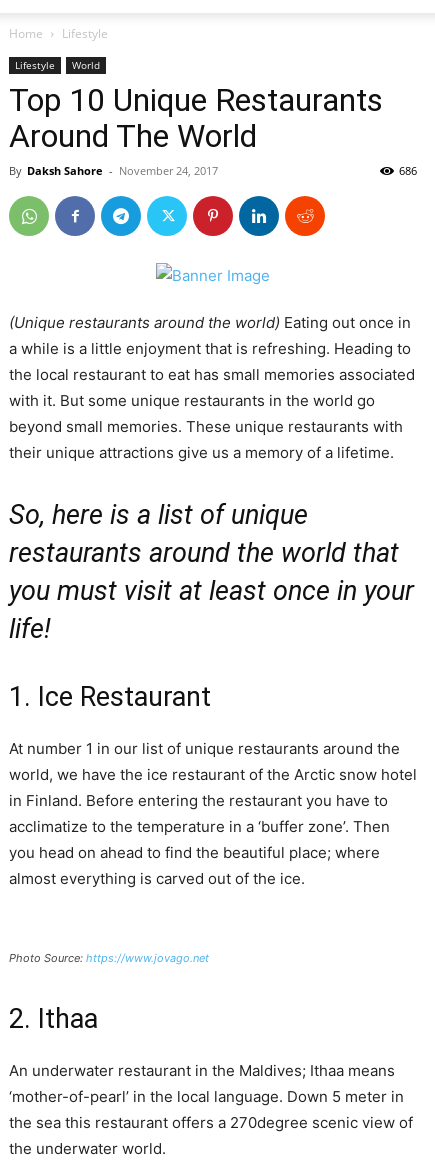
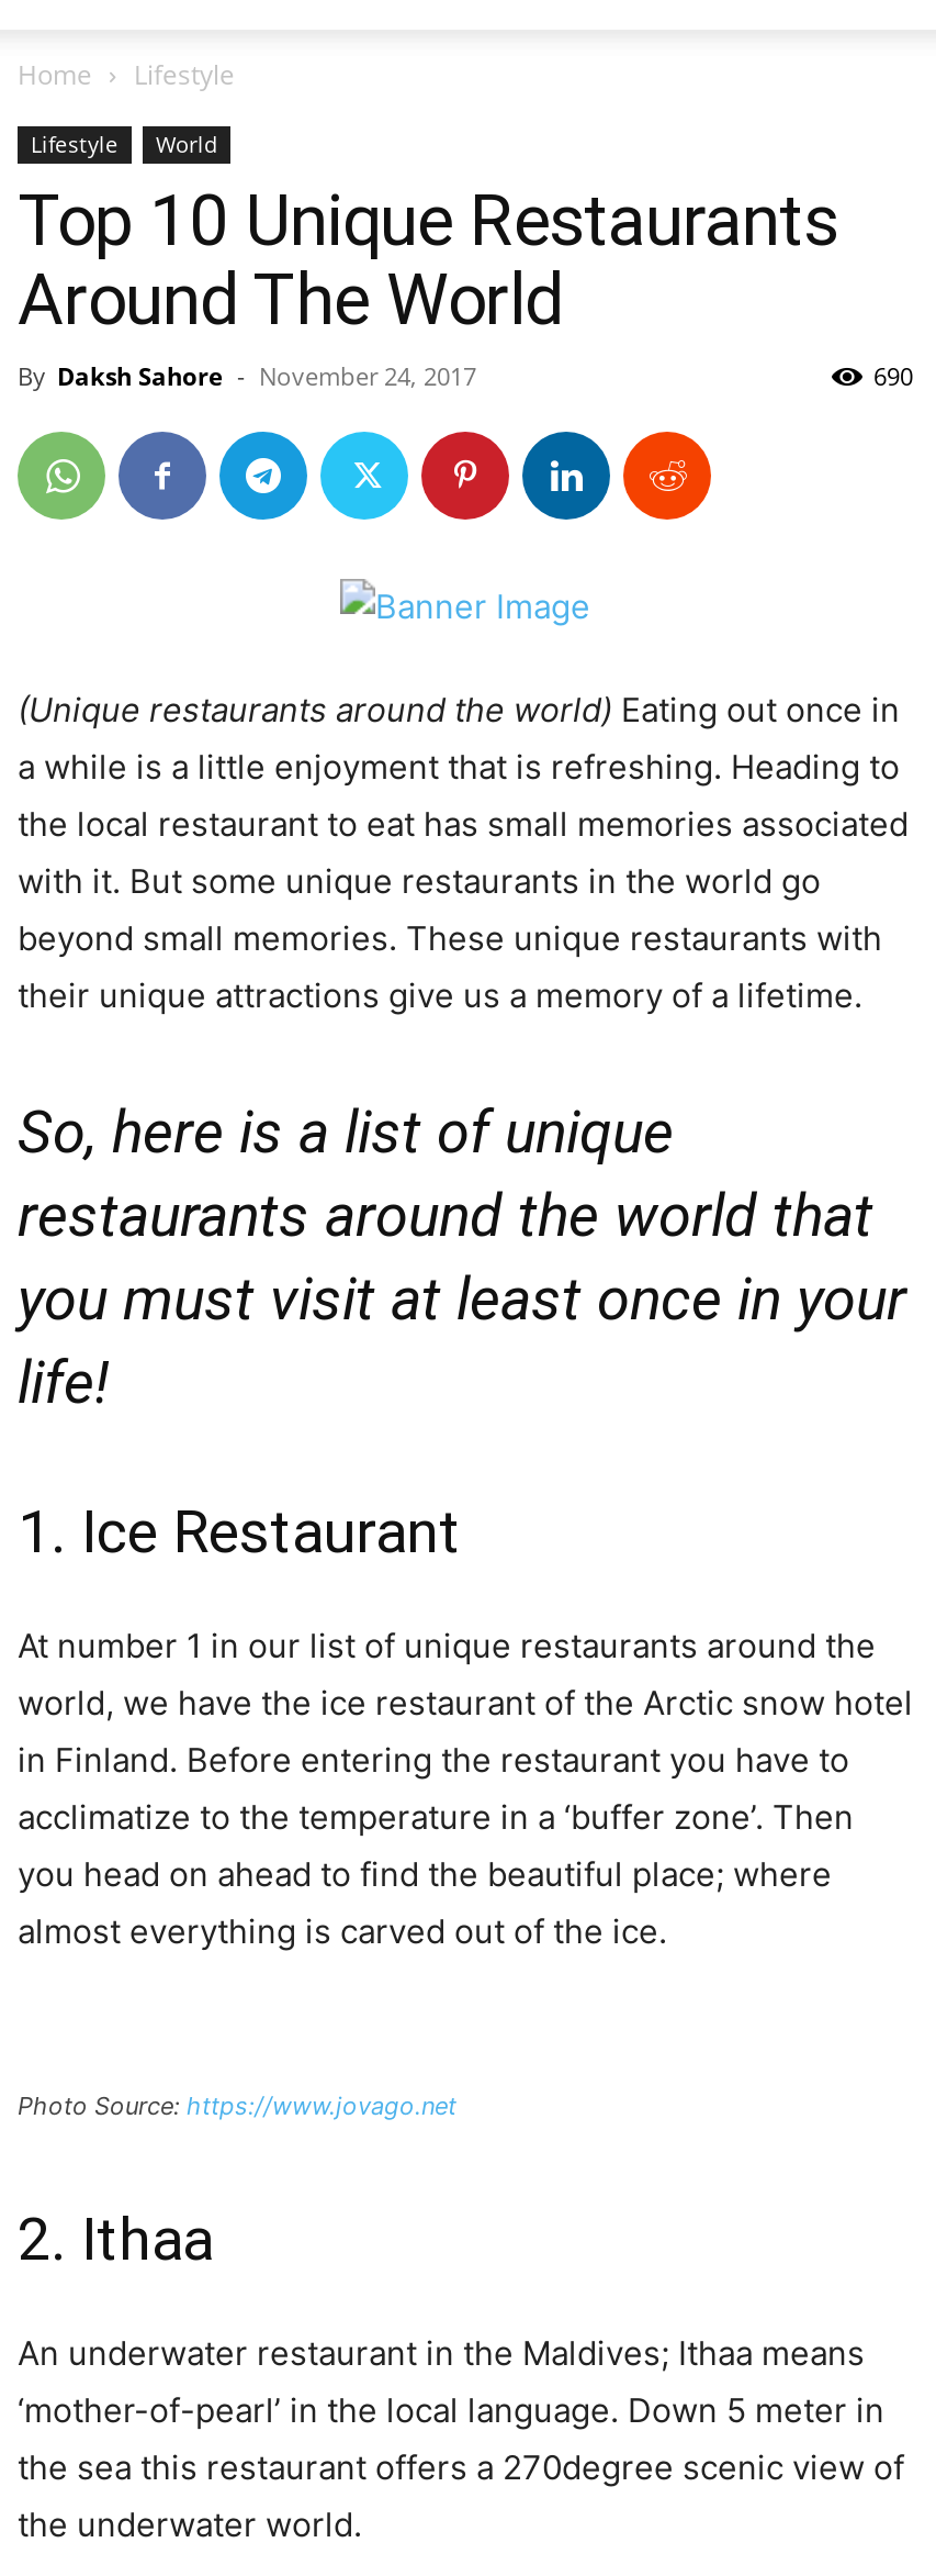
- 686
+ 690
